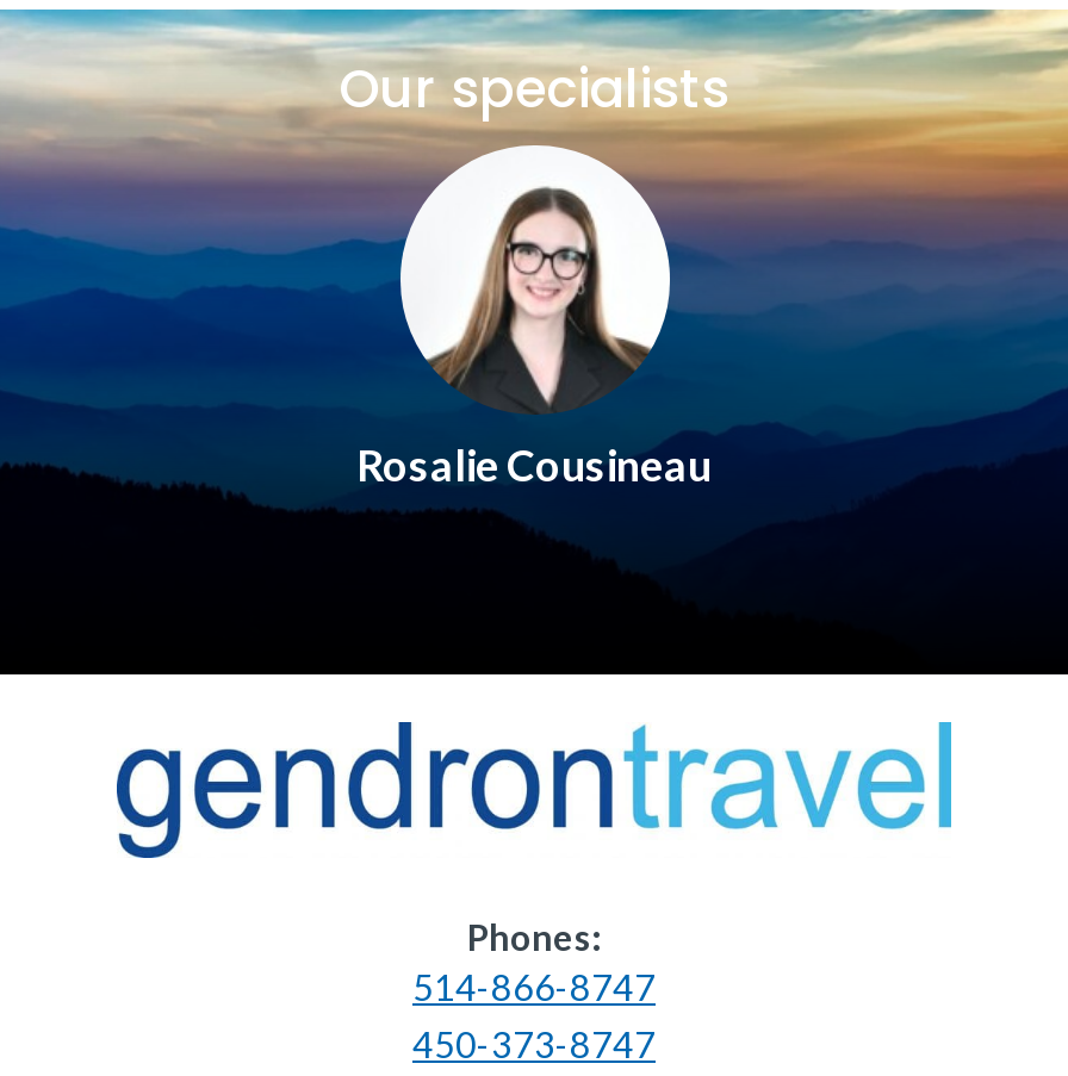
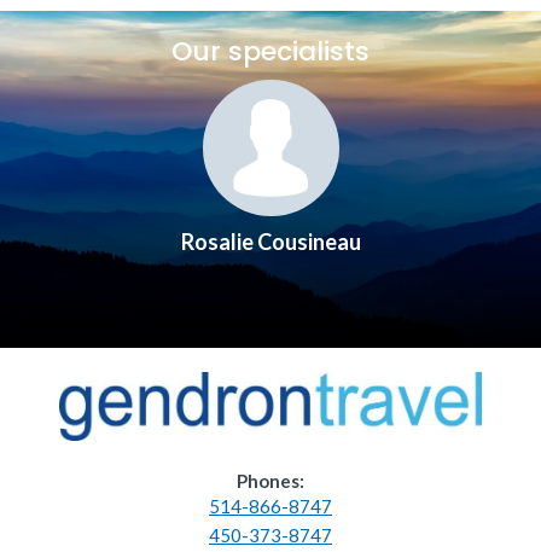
- [image]
+ [image]
